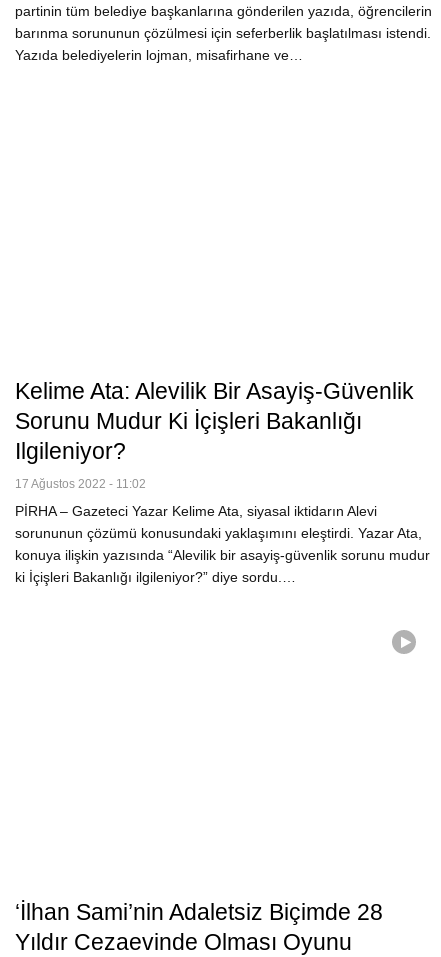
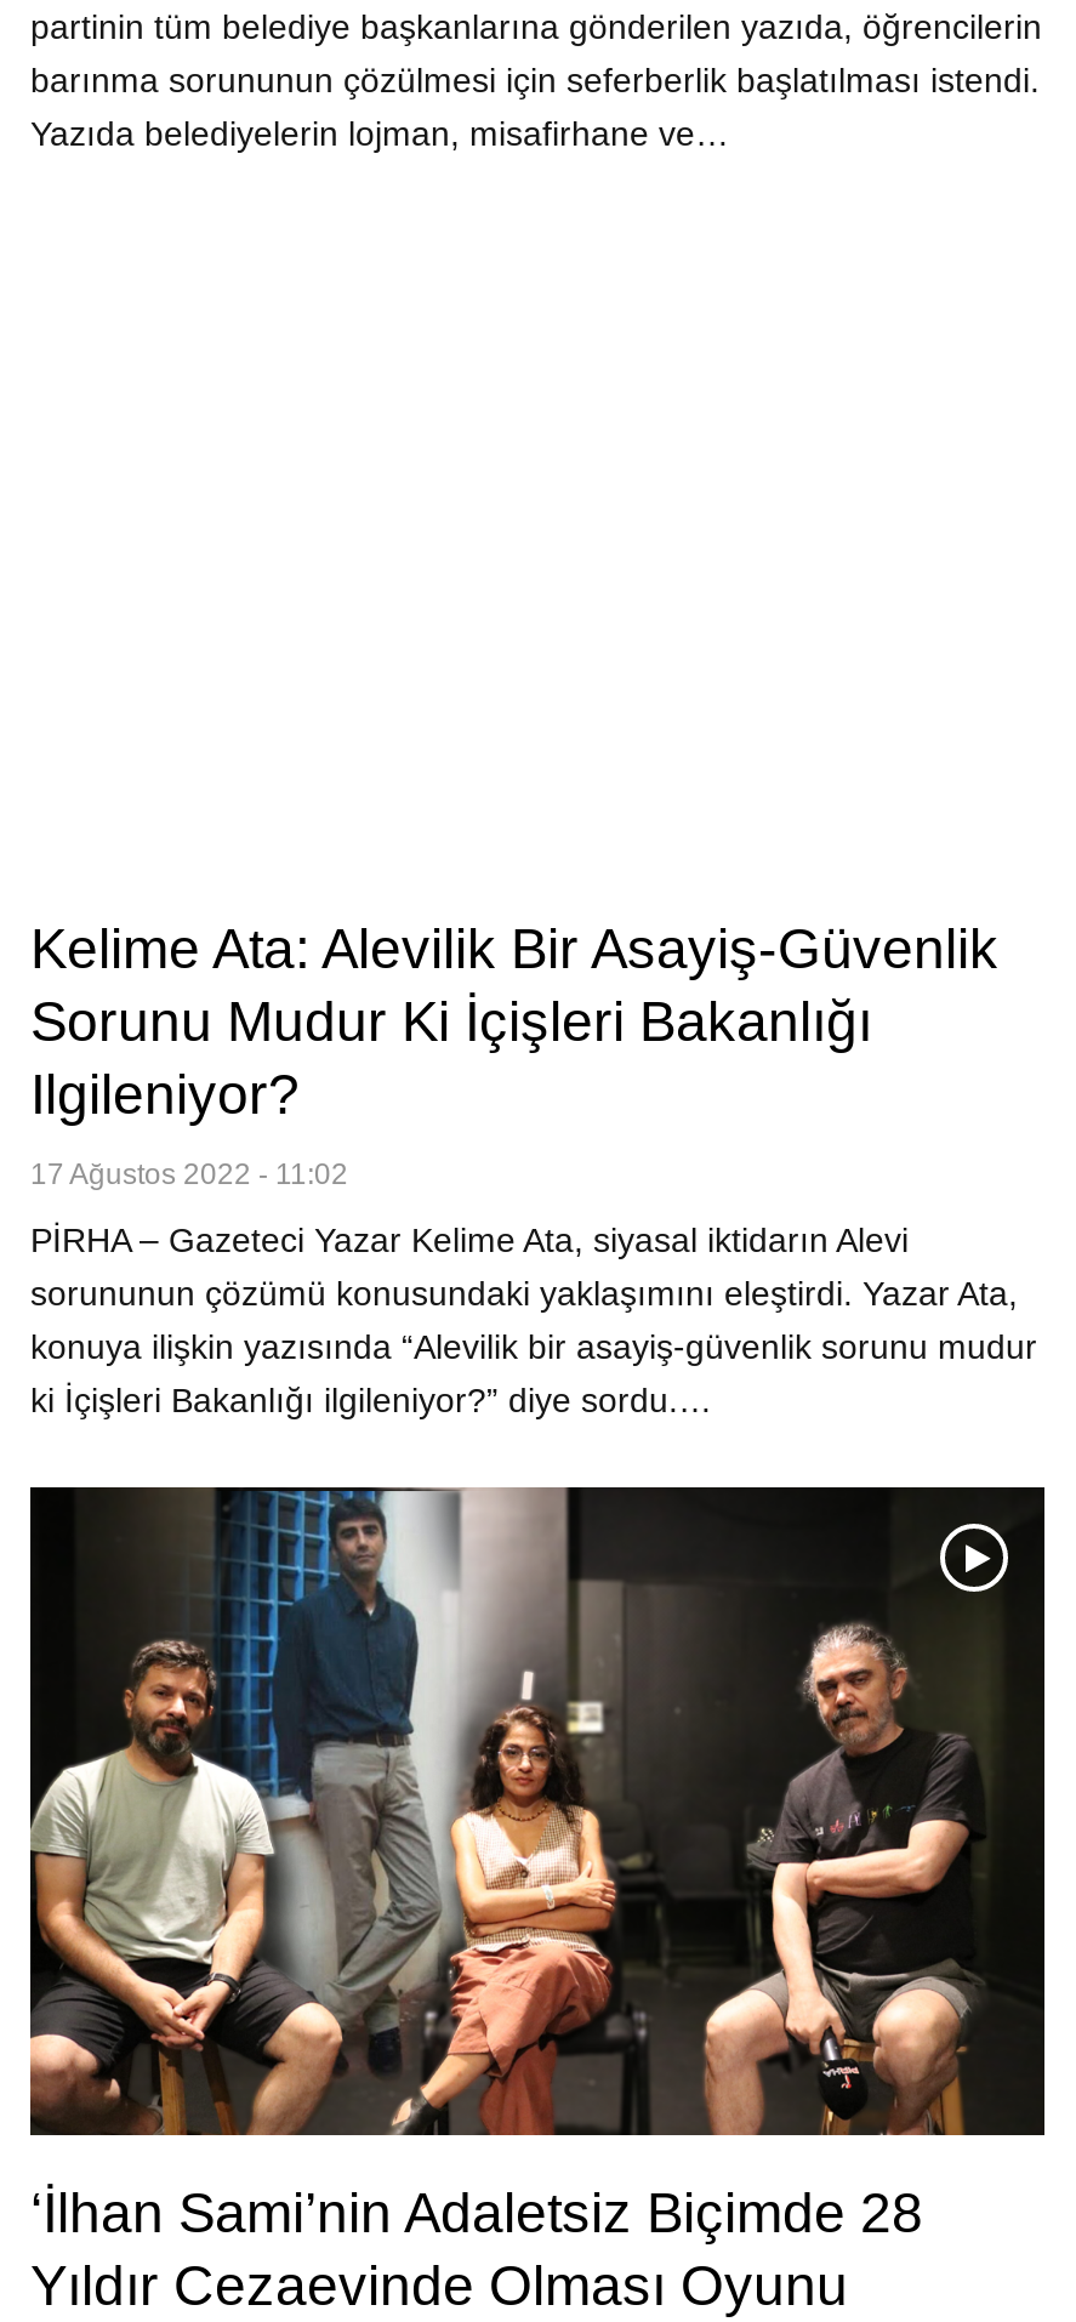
+ [image]
